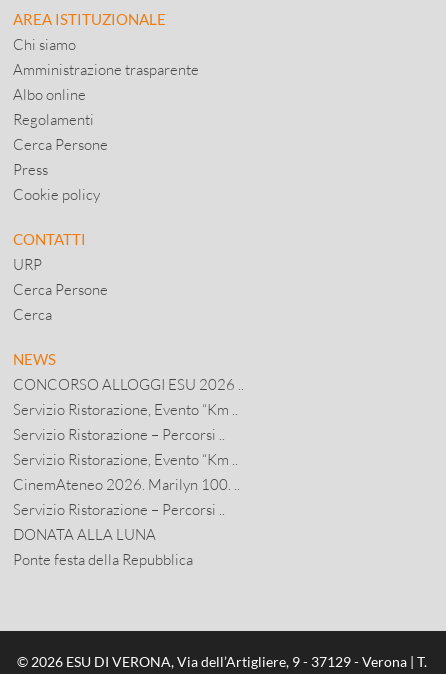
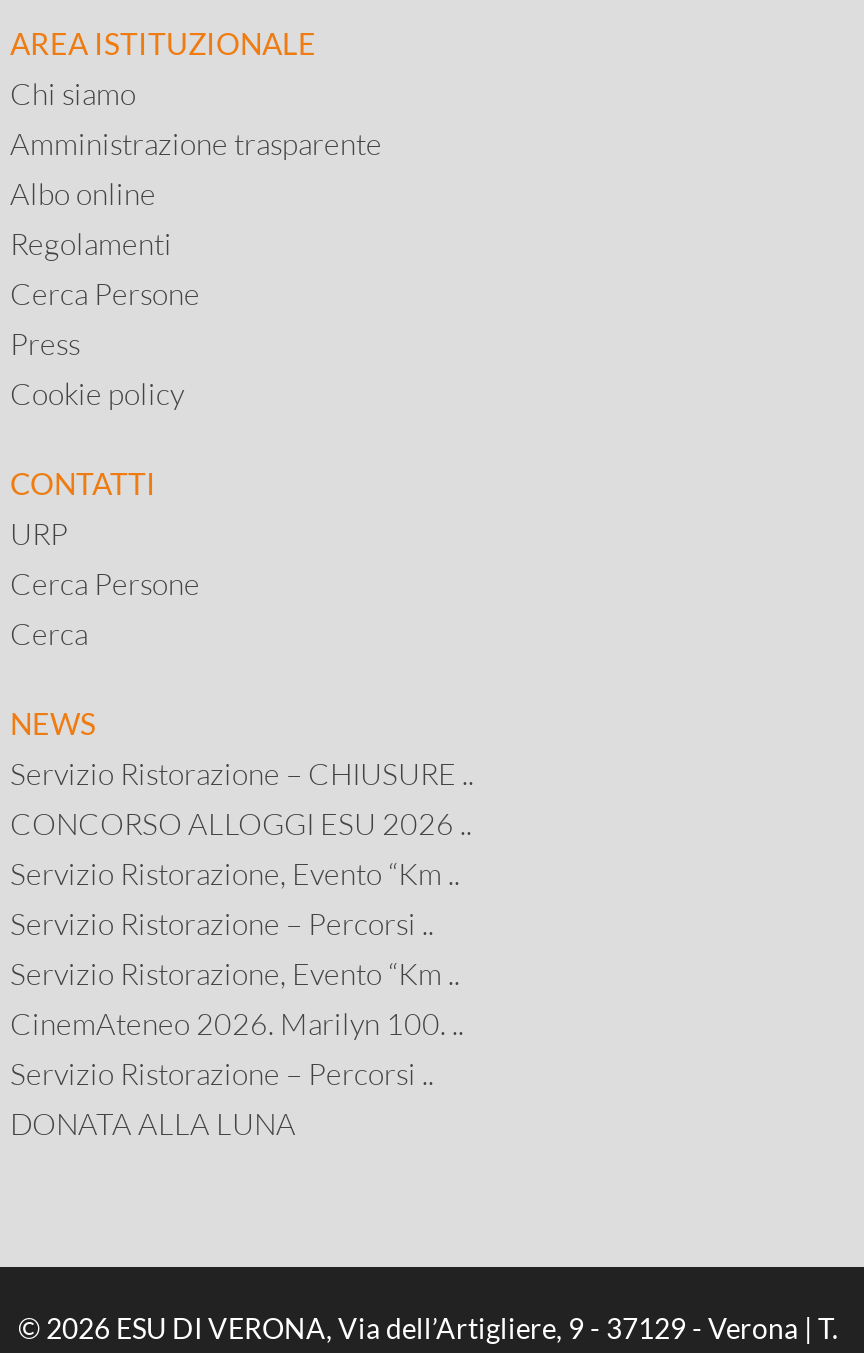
+ Servizio Ristorazione – CHIUSURE ..

moved down: CONCORSO ALLOGGI ESU 2026 .. | Servizio Ristorazione, Evento “Km .. | Servizio Ristorazione – Percorsi .. | Servizio Ristorazione, Evento “Km .. | CinemAteneo 2026. Marilyn 100. .. | Servizio Ristorazione – Percorsi .. | DONATA ALLA LUNA

- Ponte festa della Repubblica
